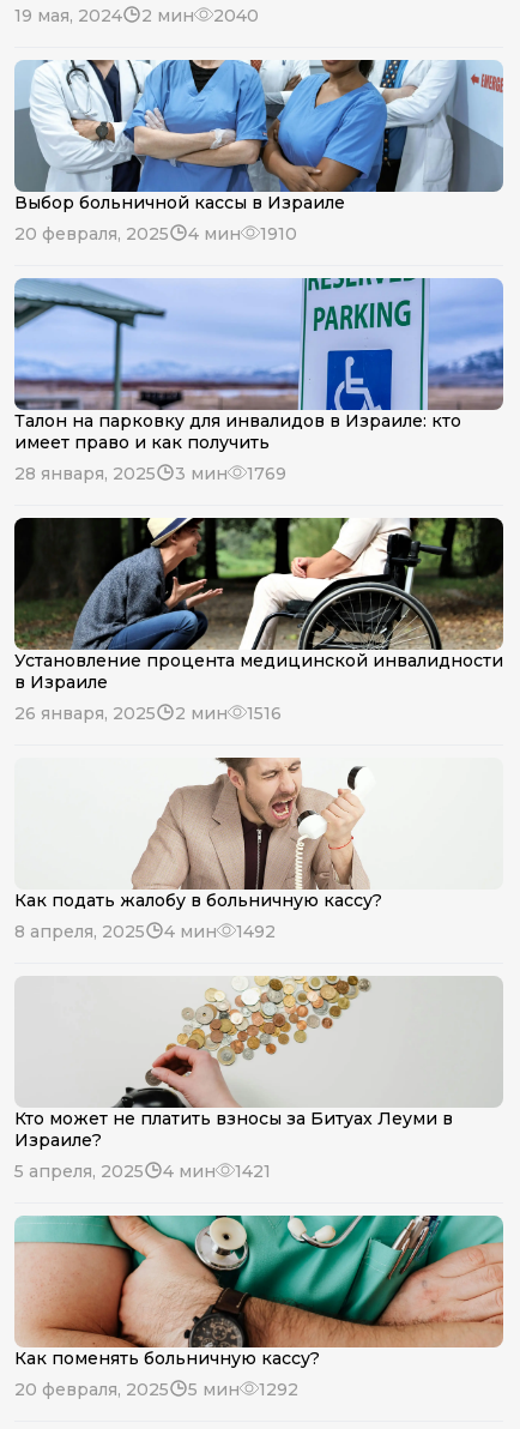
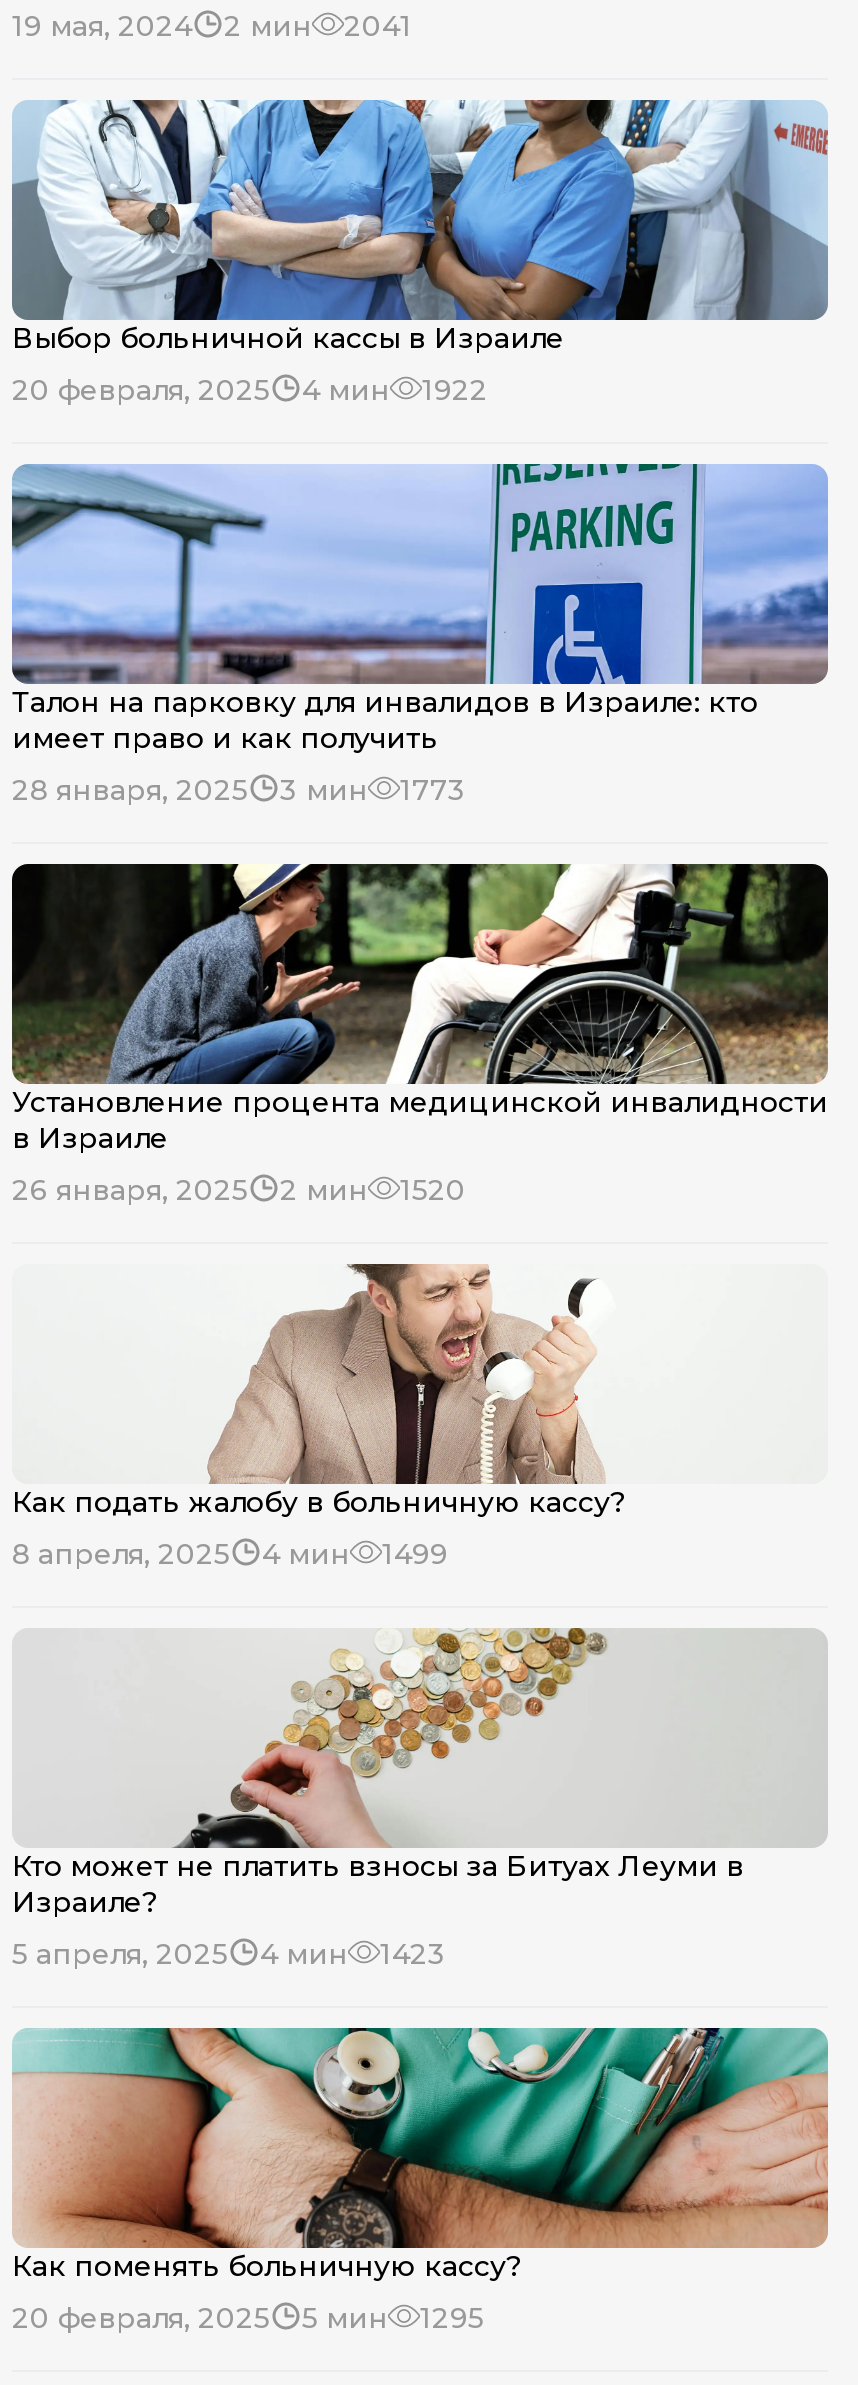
- 19 мая, 2024 2 мин 2040
+ 19 мая, 2024 2 мин 2041

- 20 февраля, 2025 4 мин 1910
+ 20 февраля, 2025 4 мин 1922

- 28 января, 2025 3 мин 1769
+ 28 января, 2025 3 мин 1773

- 26 января, 2025 2 мин 1516
+ 26 января, 2025 2 мин 1520

- 8 апреля, 2025 4 мин 1492
+ 8 апреля, 2025 4 мин 1499

- 5 апреля, 2025 4 мин 1421
+ 5 апреля, 2025 4 мин 1423

- 20 февраля, 2025 5 мин 1292
+ 20 февраля, 2025 5 мин 1295
